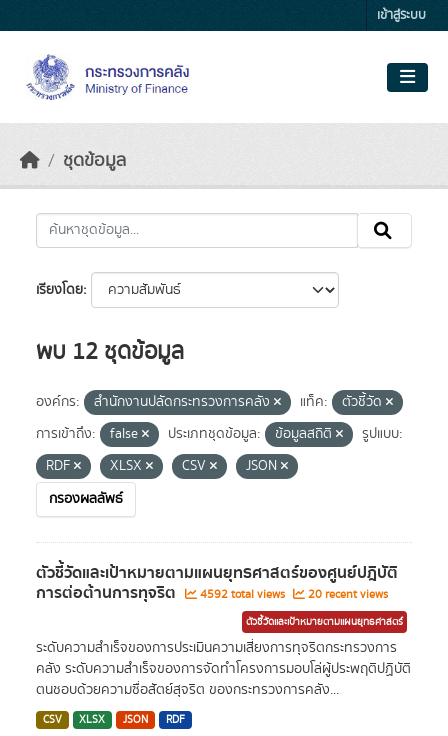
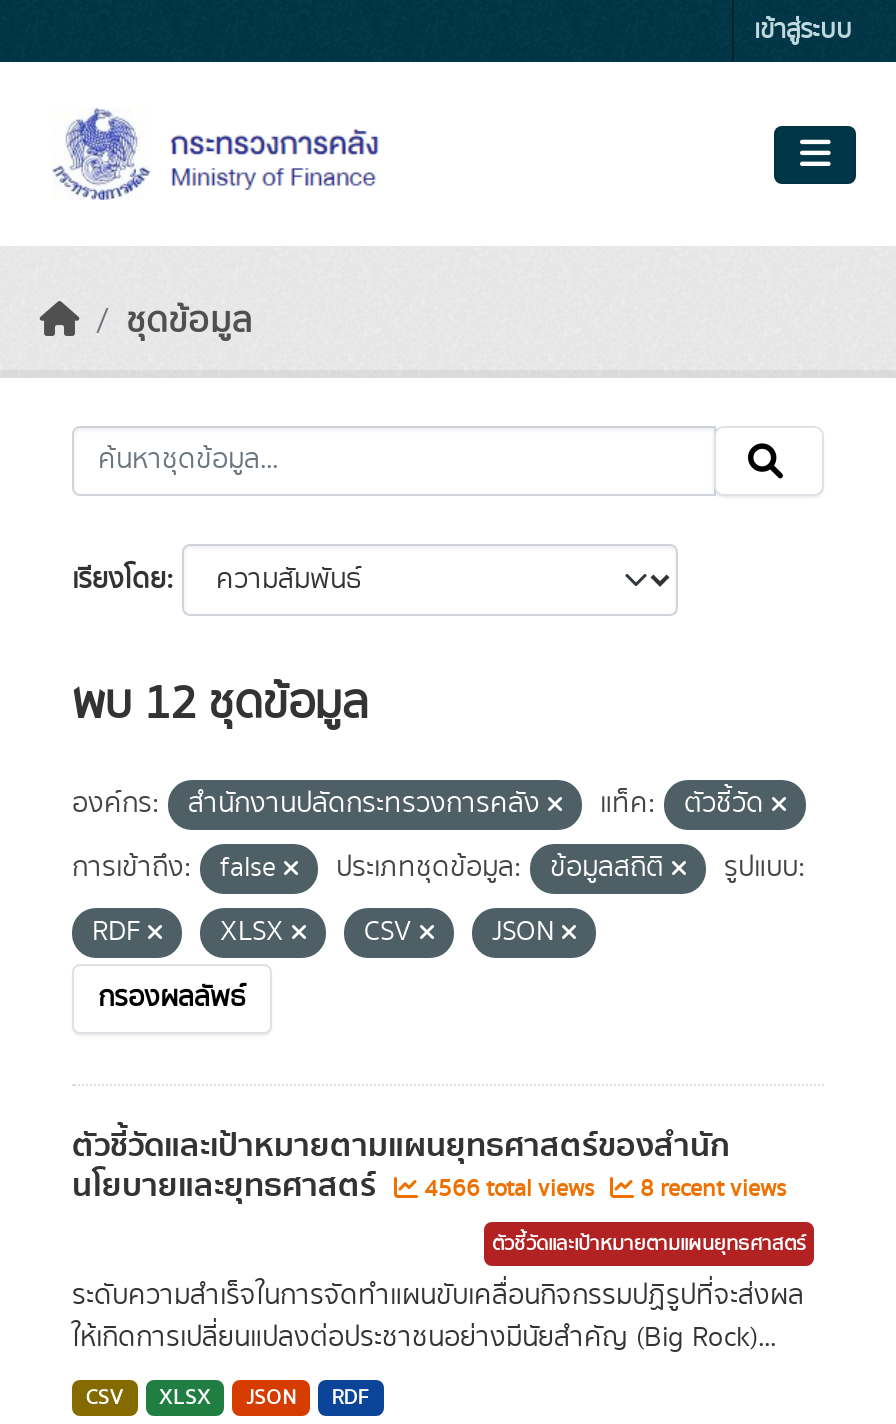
- ตัวชี้วัดและเป้าหมายตามแผนยุทธศาสตร์ของศูนย์ปฎิบัติ
- การต่อต้านการทุจริต
- 4592 total views
- 20 recent views
+ ตัวชี้วัดและเป้าหมายตามแผนยุทธศาสตร์ของสำนัก
+ นโยบายและยุทธศาสตร์
+ 4566 total views
+ 8 recent views

- ระดับความสำเร็จของการประเมินความเสี่ยงการทุจริตกระทรวงการ
- คลัง ระดับความสำเร็จของการจัดทำโครงการมอบโล่ผู้ประพฤติปฏิบัติ
- ตนชอบด้วยความซื่อสัตย์สุจริต ของกระทรวงการคลัง...
+ ระดับความสำเร็จในการจัดทำแผนขับเคลื่อนกิจกรรมปฏิรูปที่จะส่งผล
+ ให้เกิดการเปลี่ยนแปลงต่อประชาชนอย่างมีนัยสำคัญ (Big Rock)...
